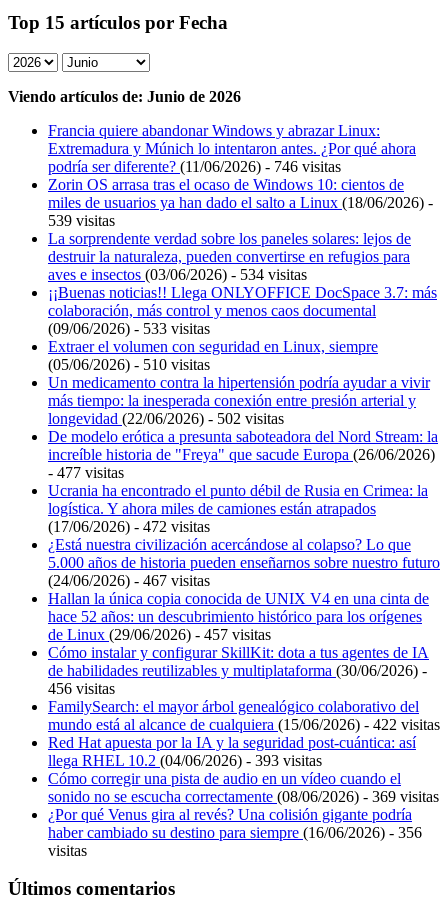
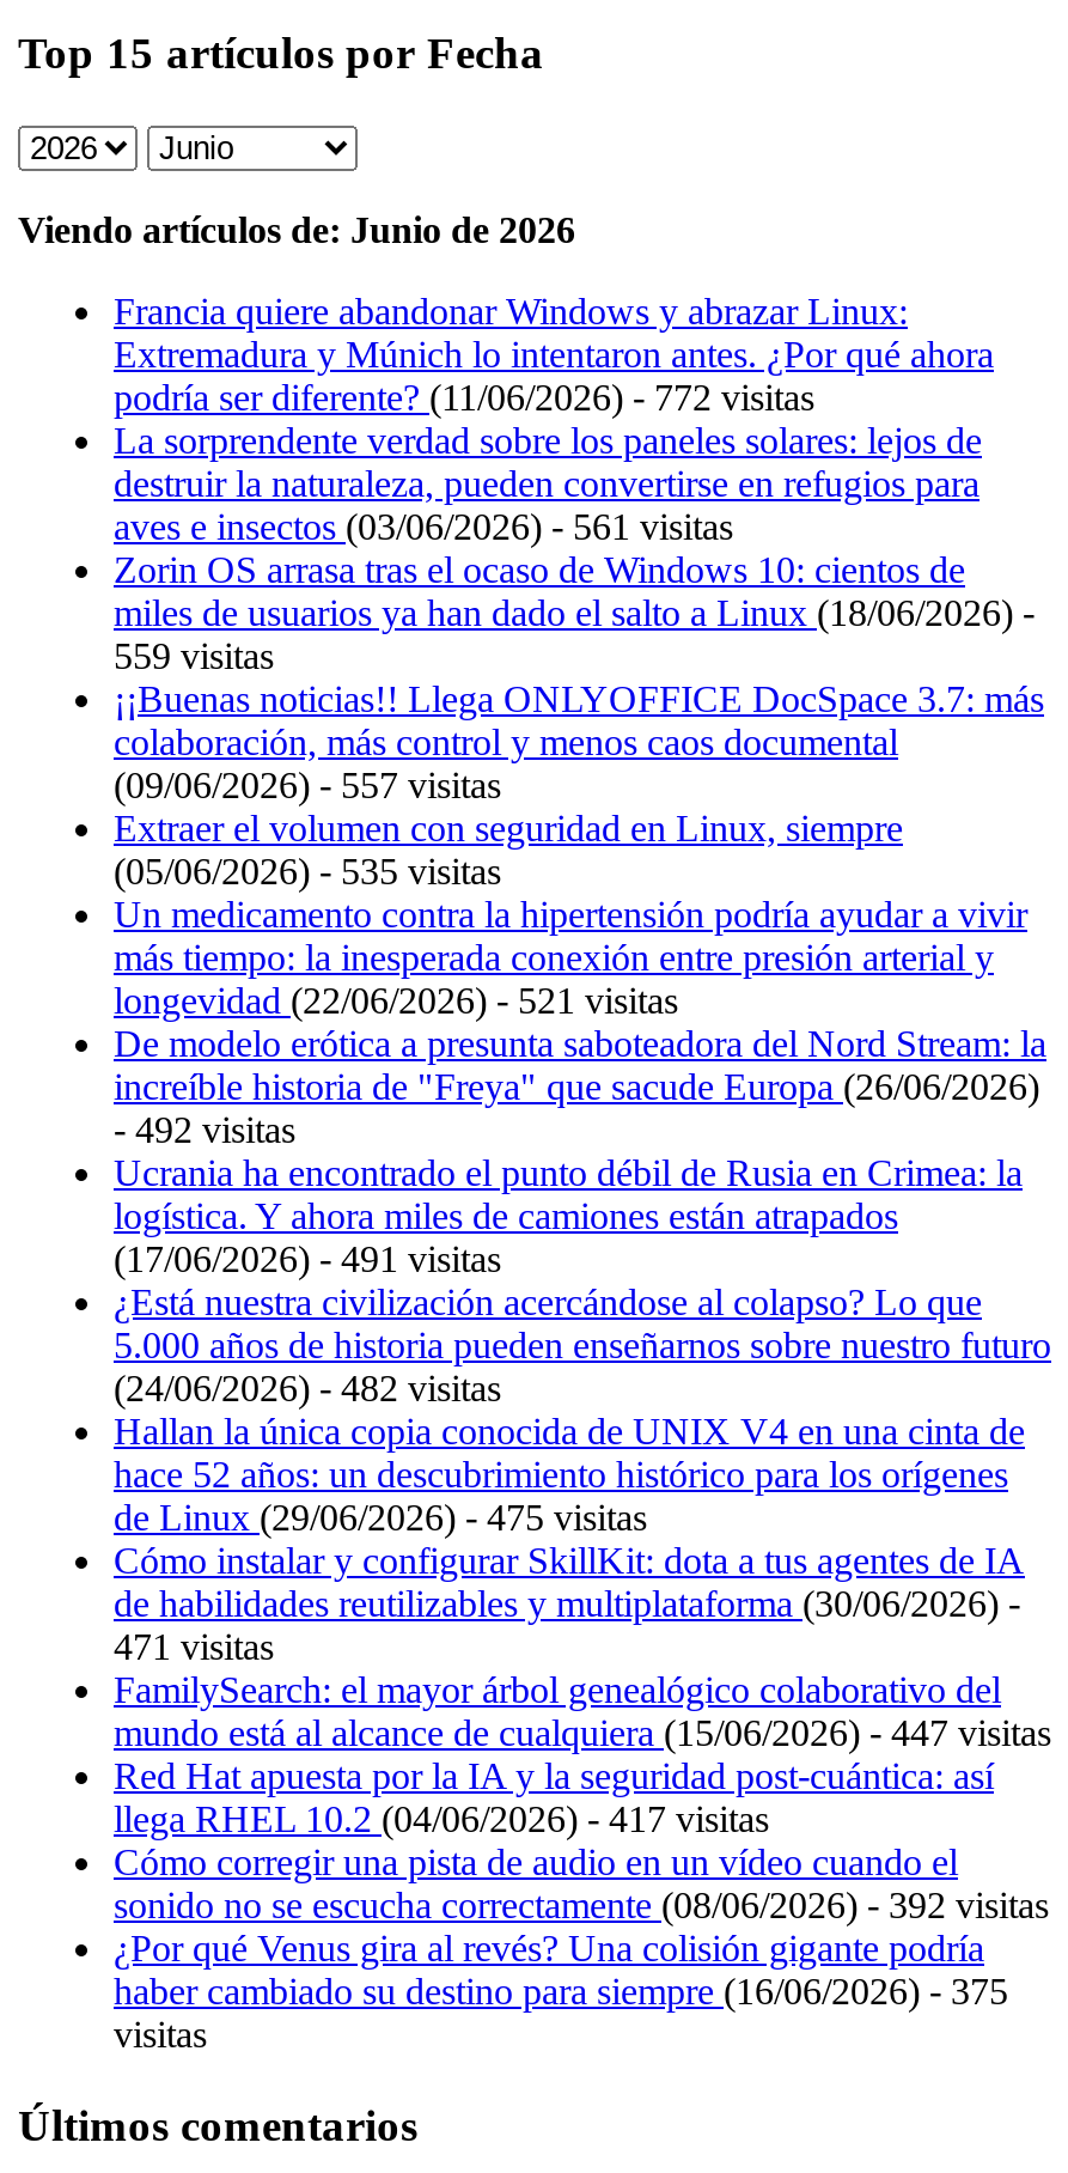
- podría ser diferente? (11/06/2026) - 746 visitas
+ podría ser diferente? (11/06/2026) - 772 visitas
+ aves e insectos (03/06/2026) - 561 visitas

moved down: Zorin OS arrasa tras el ocaso de Windows 10: cientos de | miles de usuarios ya han dado el salto a Linux (18/06/2026) -

- 539 visitas
- aves e insectos (03/06/2026) - 534 visitas
+ 559 visitas

moved up: La sorprendente verdad sobre los paneles solares: lejos de | destruir la naturaleza, pueden convertirse en refugios para

- (09/06/2026) - 533 visitas
+ (09/06/2026) - 557 visitas

- (05/06/2026) - 510 visitas
+ (05/06/2026) - 535 visitas

- longevidad (22/06/2026) - 502 visitas
+ longevidad (22/06/2026) - 521 visitas

- - 477 visitas
+ - 492 visitas

- (17/06/2026) - 472 visitas
+ (17/06/2026) - 491 visitas

- (24/06/2026) - 467 visitas
+ (24/06/2026) - 482 visitas

- de Linux (29/06/2026) - 457 visitas
+ de Linux (29/06/2026) - 475 visitas

- 456 visitas
+ 471 visitas

- mundo está al alcance de cualquiera (15/06/2026) - 422 visitas
+ mundo está al alcance de cualquiera (15/06/2026) - 447 visitas

- llega RHEL 10.2(04/06/2026) - 393 visitas
+ llega RHEL 10.2(04/06/2026) - 417 visitas

- sonido no se escucha correctamente (08/06/2026) - 369 visitas
+ sonido no se escucha correctamente (08/06/2026) - 392 visitas

- haber cambiado su destino para siempre (16/06/2026) - 356
+ haber cambiado su destino para siempre (16/06/2026) - 375
